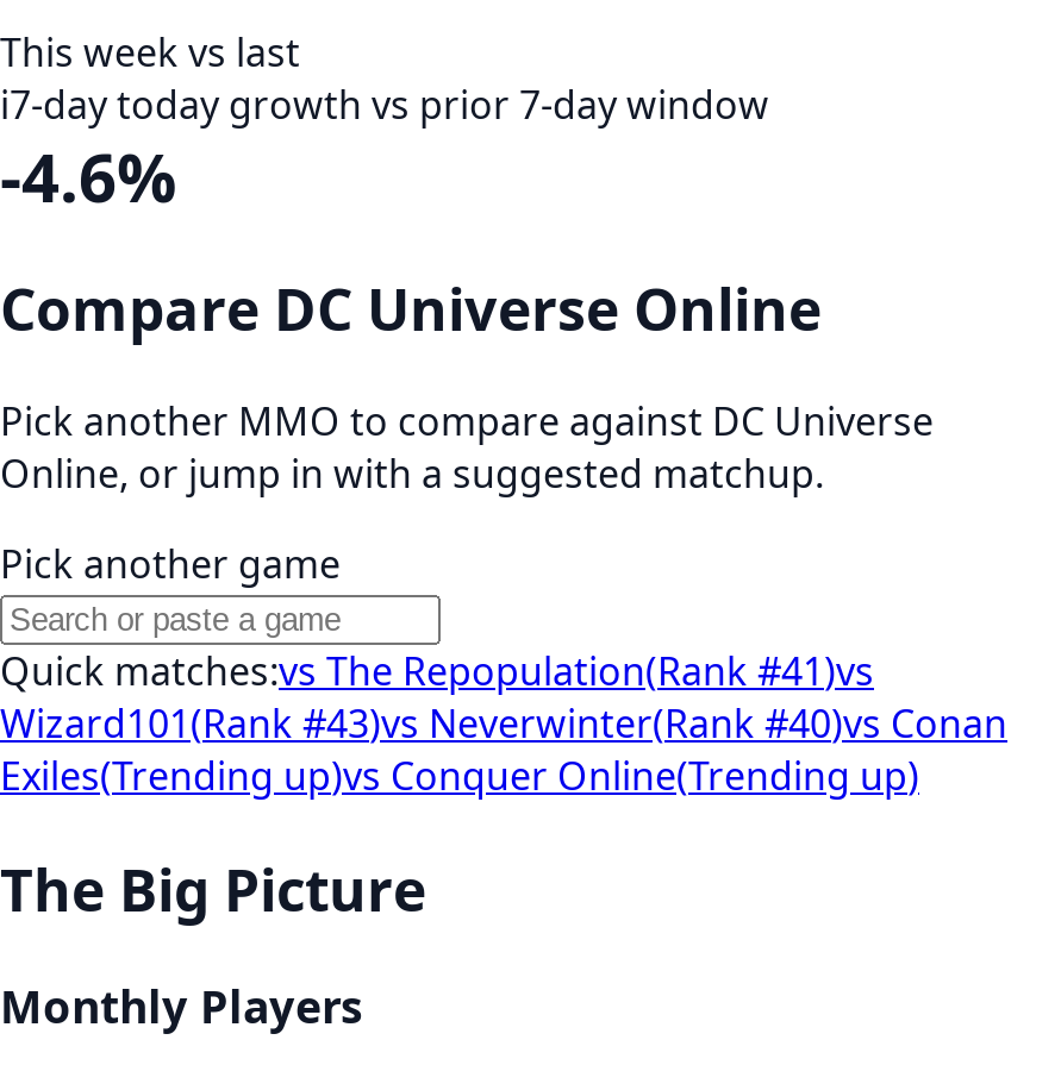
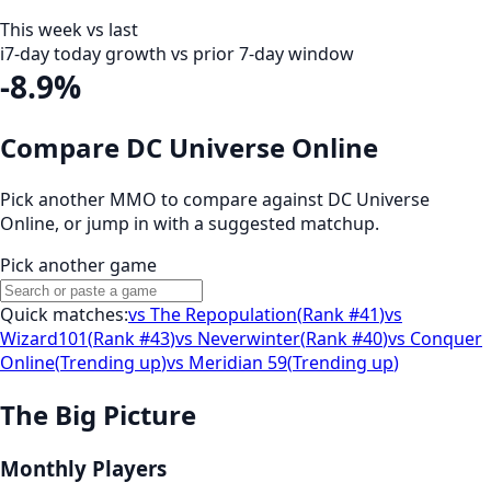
- -4.6%
+ -8.9%

- Wizard101(Rank #43)vs Neverwinter(Rank #40)vs Conan
+ Wizard101(Rank #43)vs Neverwinter(Rank #40)vs Conquer

- Exiles(Trending up)vs Conquer Online(Trending up)
+ Online(Trending up)vs Meridian 59(Trending up)
